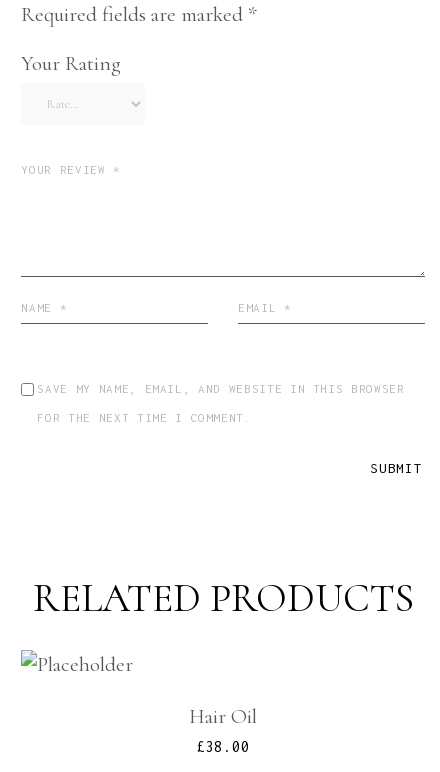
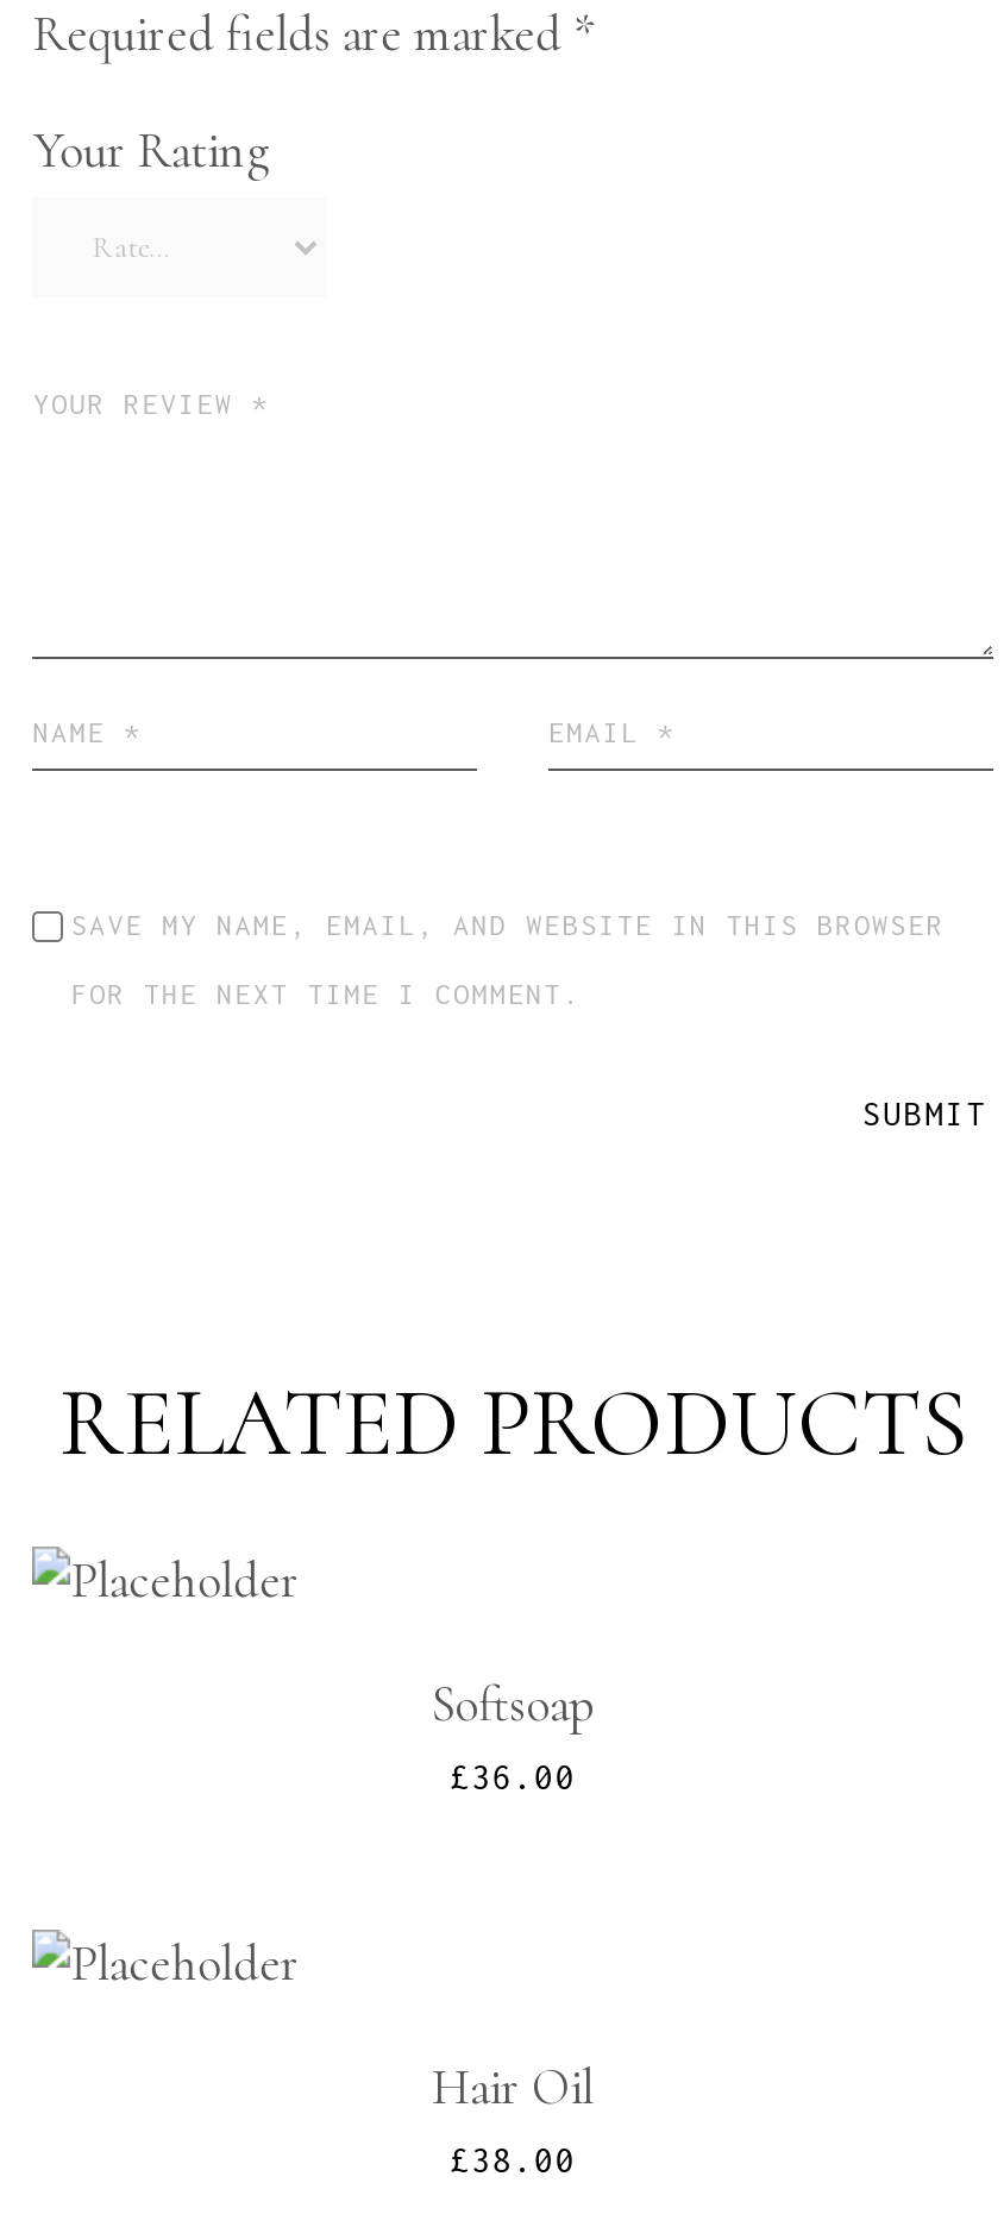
+ Softsoap
+ £36.00
